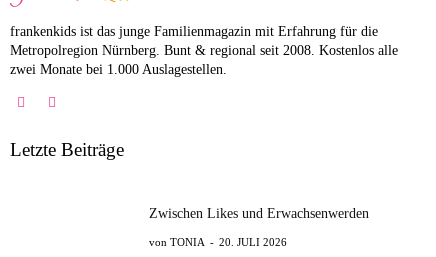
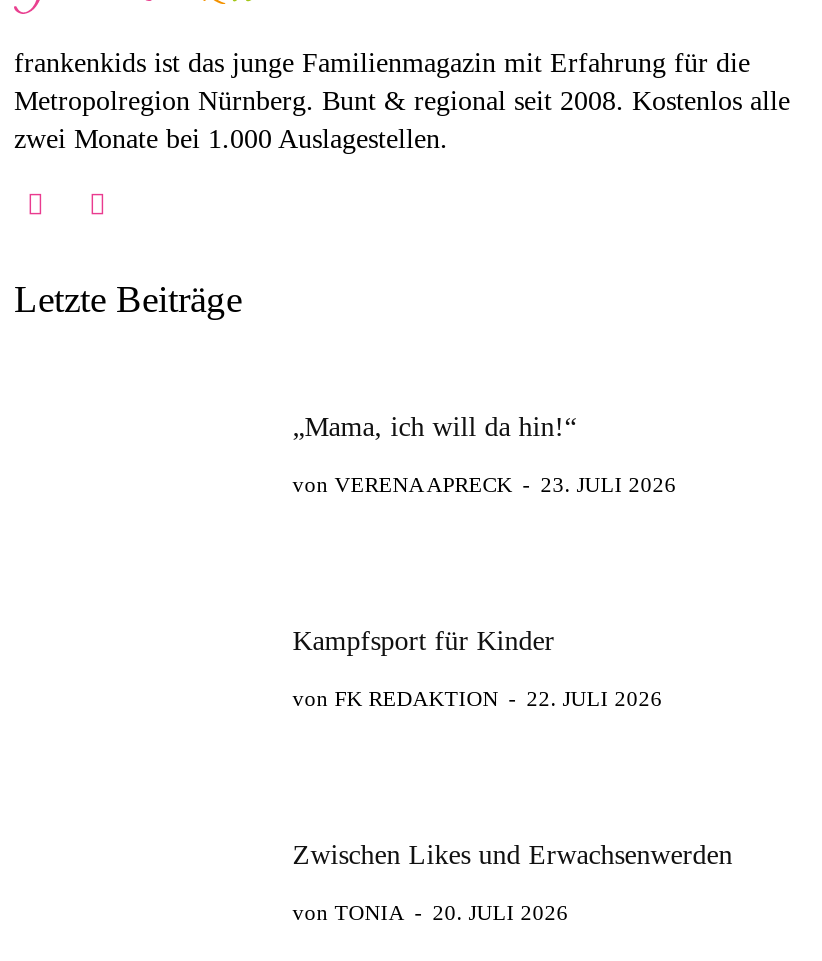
+ „Mama, ich will da hin!“
+ VERENA APRECK - 23. JULI 2026

+ Kampfsport für Kinder
+ FK REDAKTION - 22. JULI 2026
